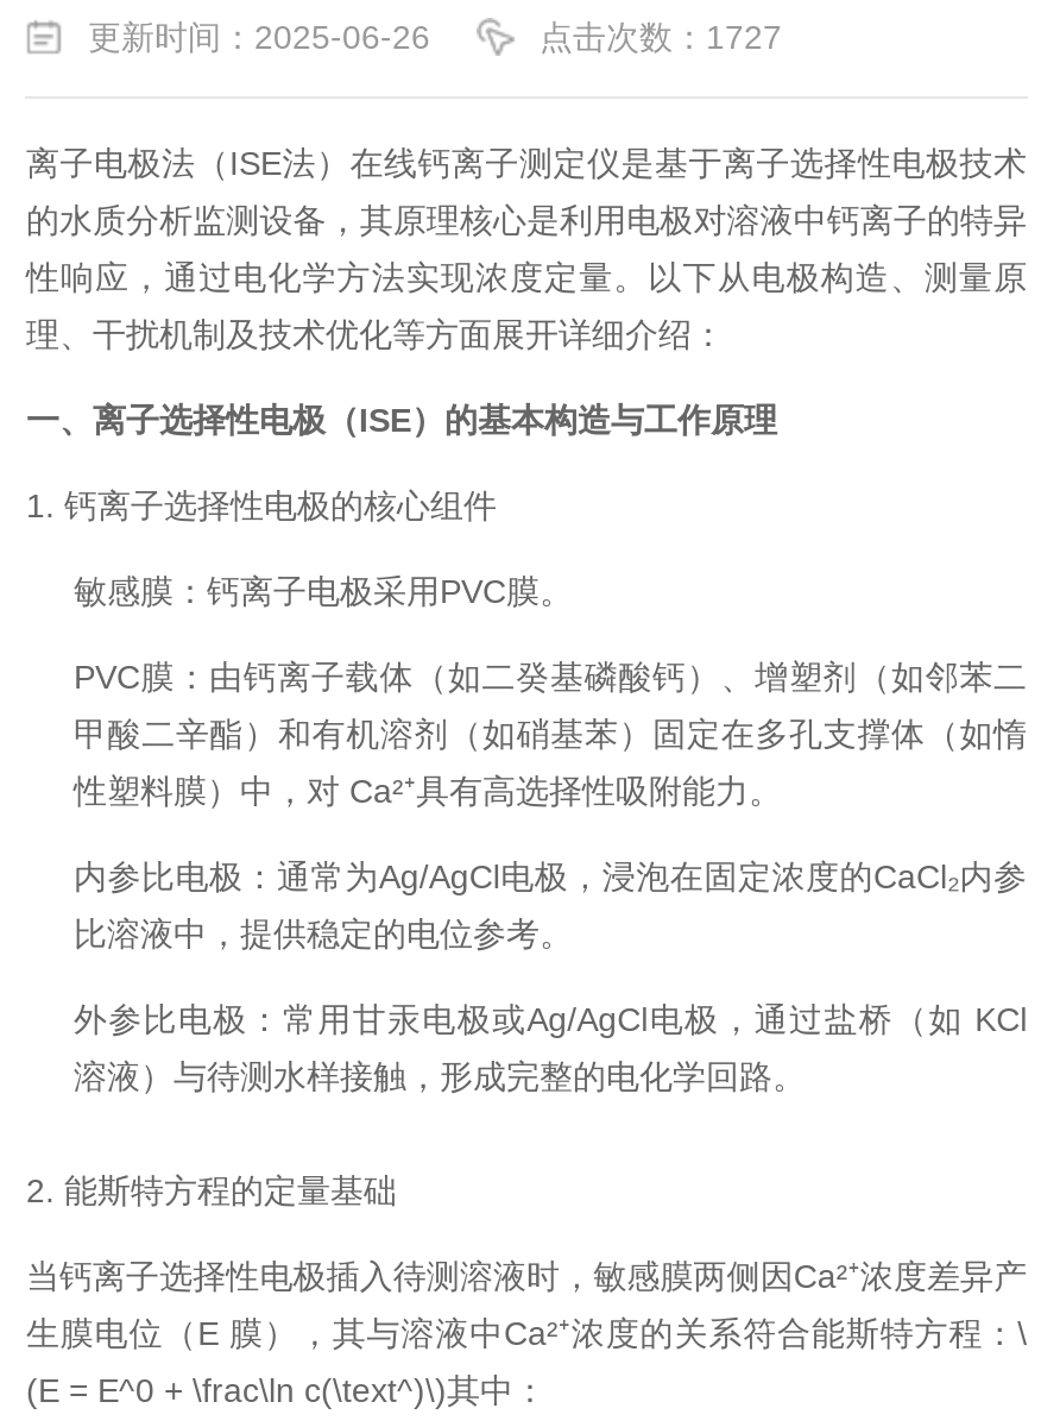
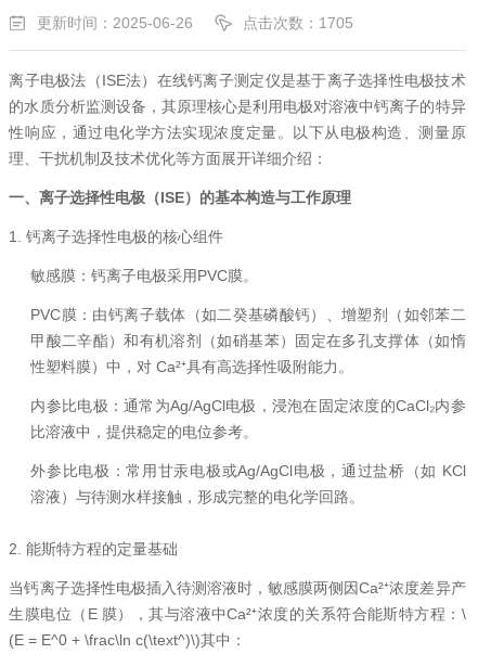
- 点击次数：1727
+ 点击次数：1705
